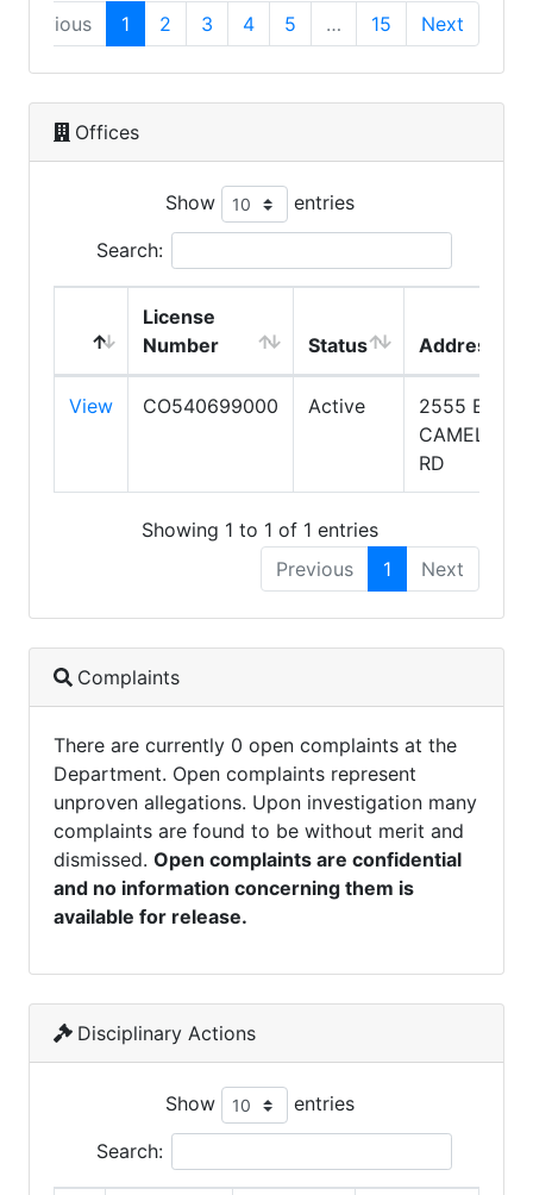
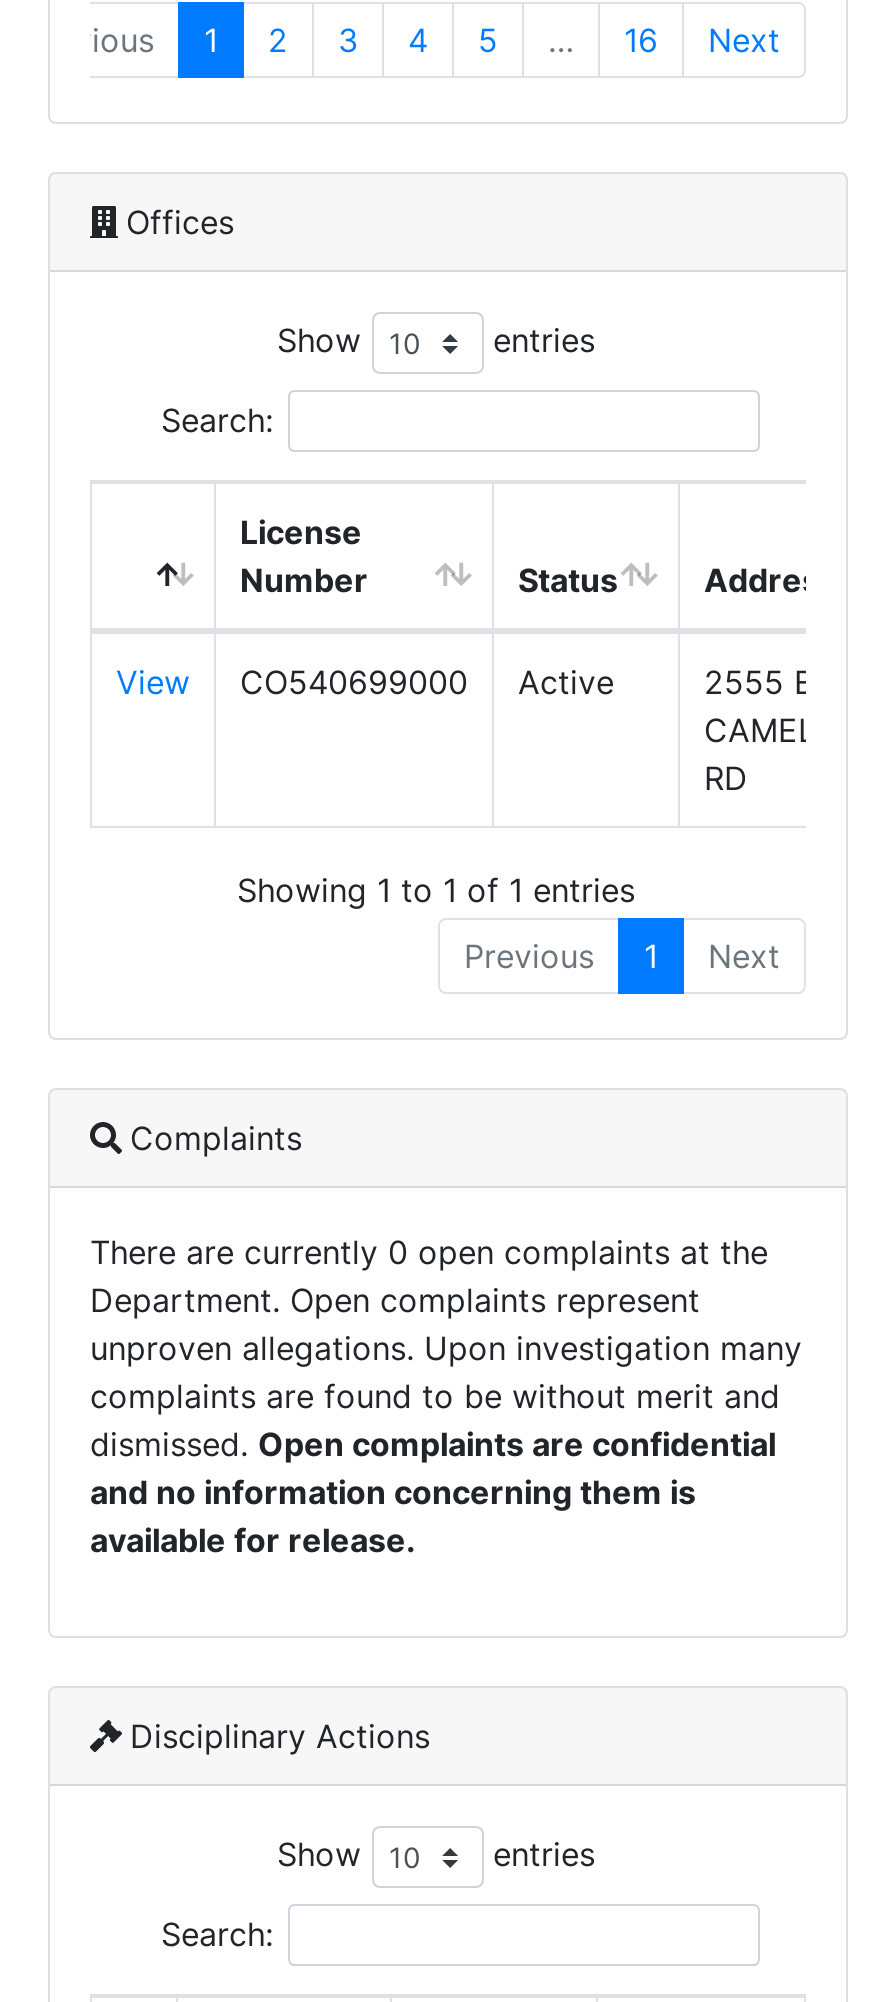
- 15
+ 16
